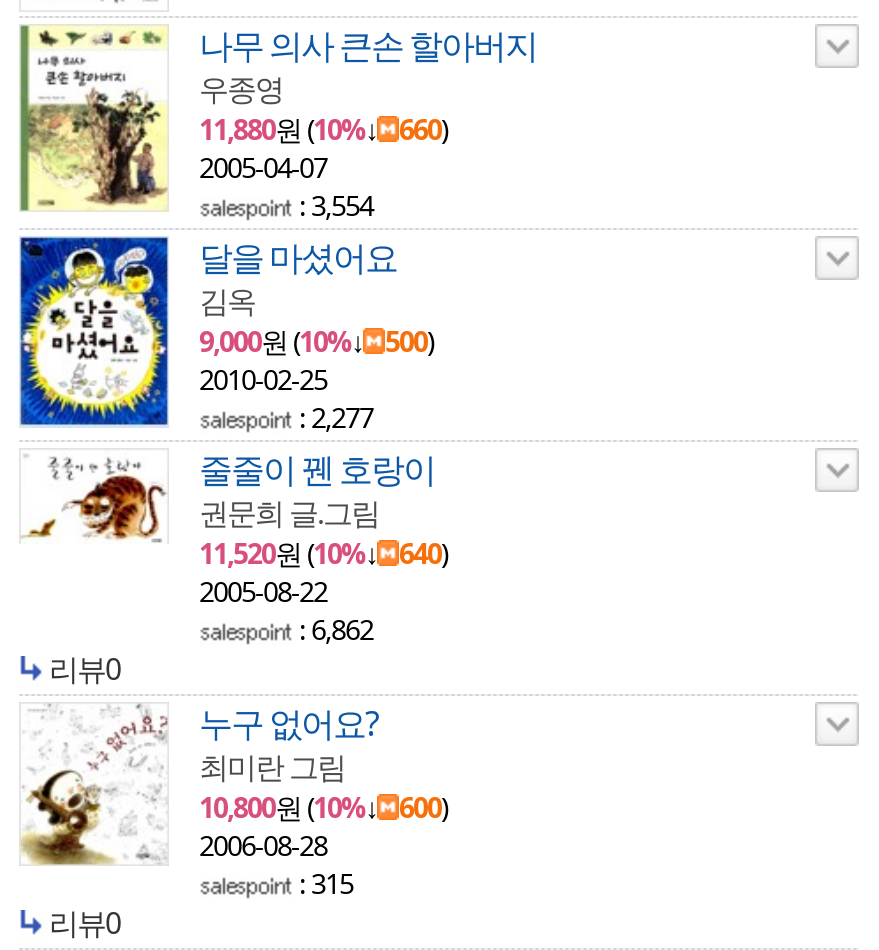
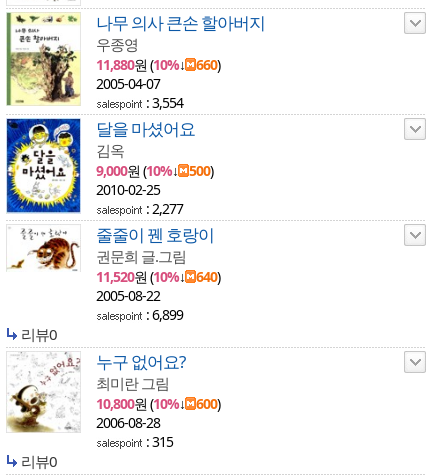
- : 6,862
+ : 6,899
